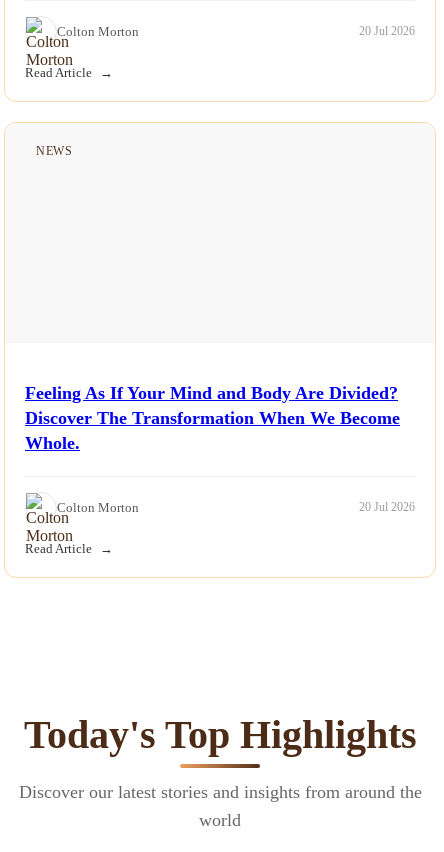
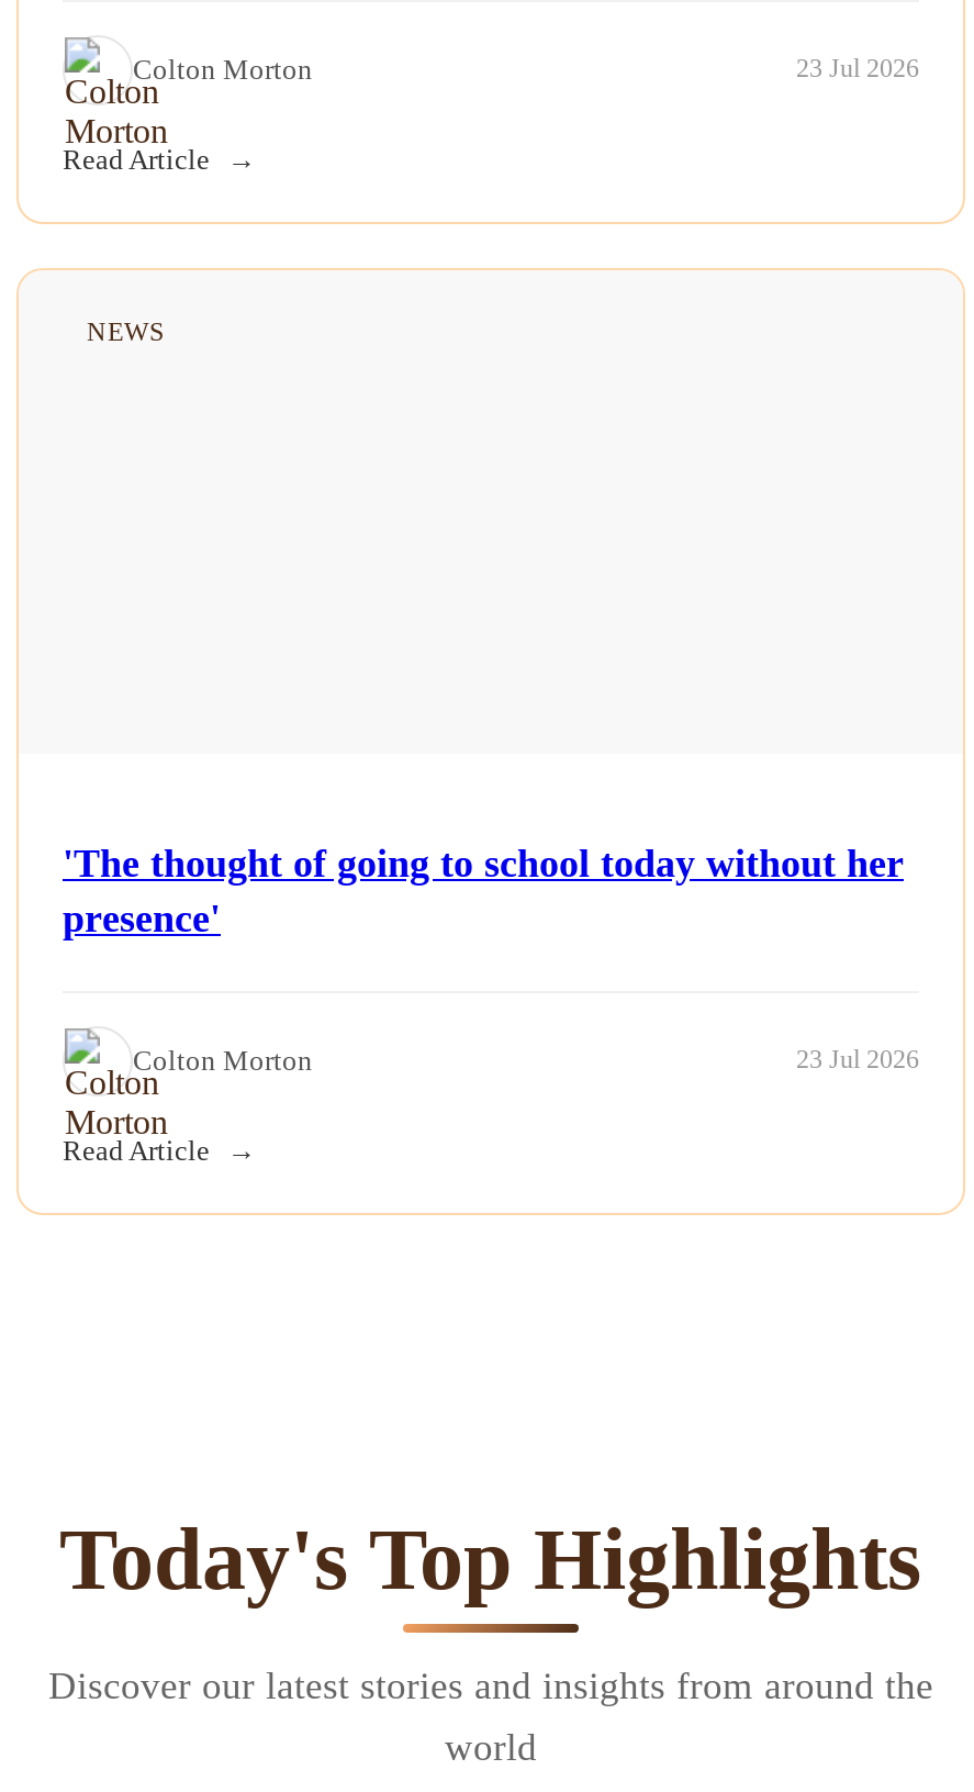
- 20 Jul 2026
+ 23 Jul 2026

- Feeling As If Your Mind and Body Are Divided?
- Discover The Transformation When We Become
- Whole.
+ 'The thought of going to school today without her
+ presence'

- 20 Jul 2026
+ 23 Jul 2026
